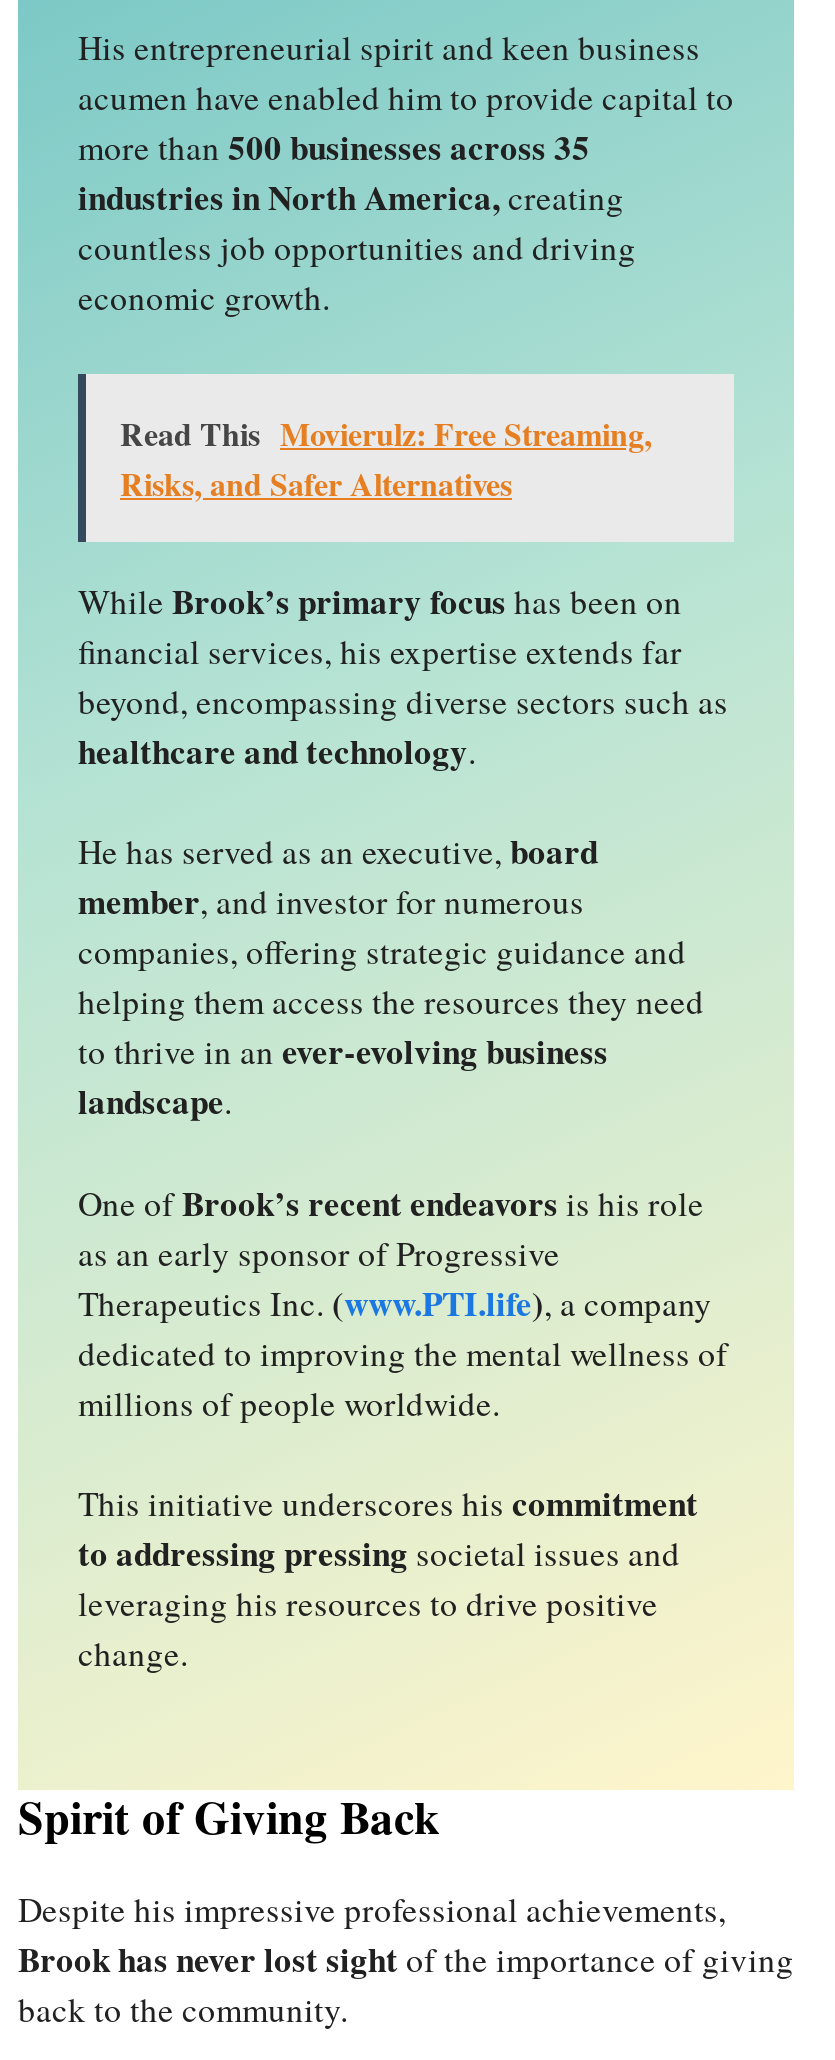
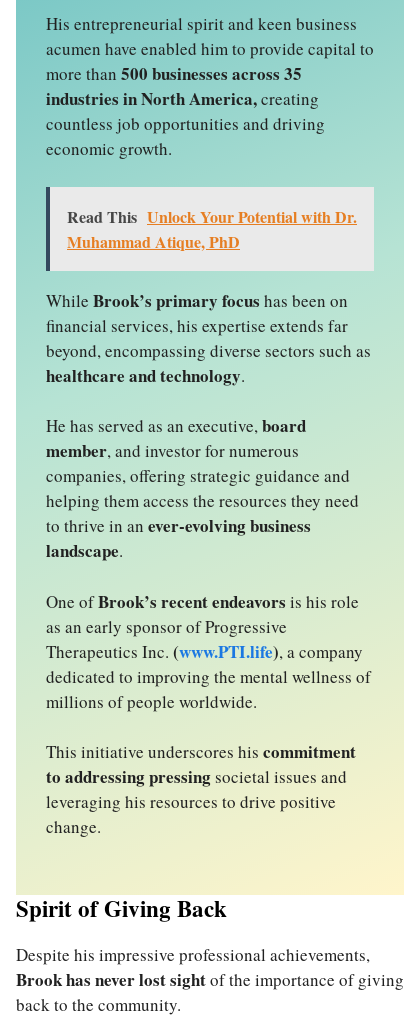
- Read This Movierulz: Free Streaming,
- Risks, and Safer Alternatives
+ Read This Unlock Your Potential with Dr.
+ Muhammad Atique, PhD
